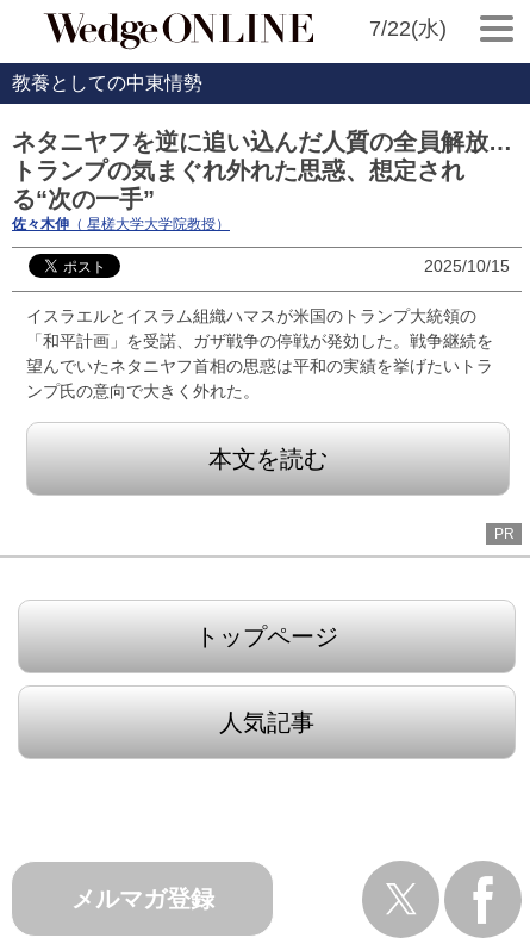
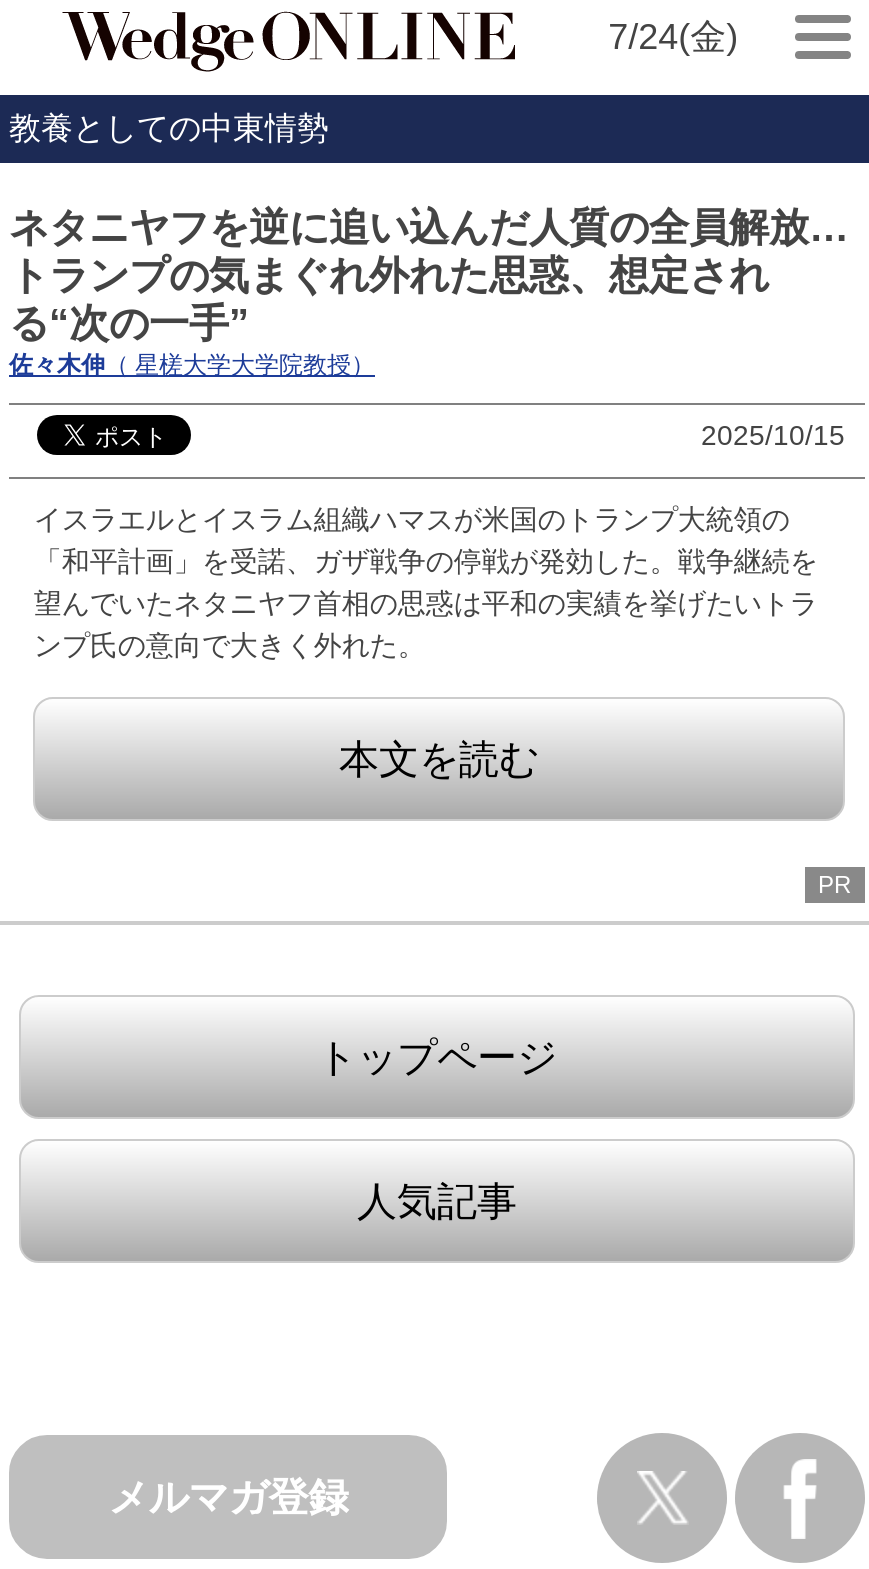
- 7/22(水)
+ 7/24(金)
